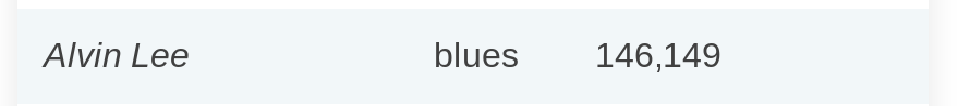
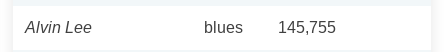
- 146,149
+ 145,755
